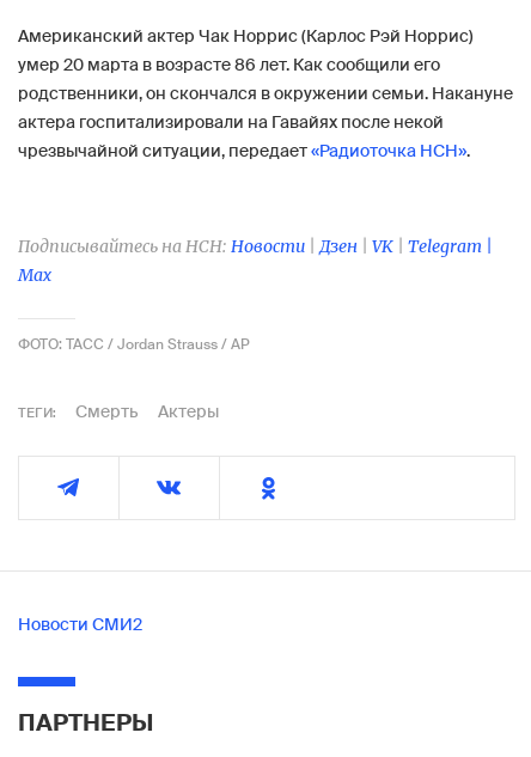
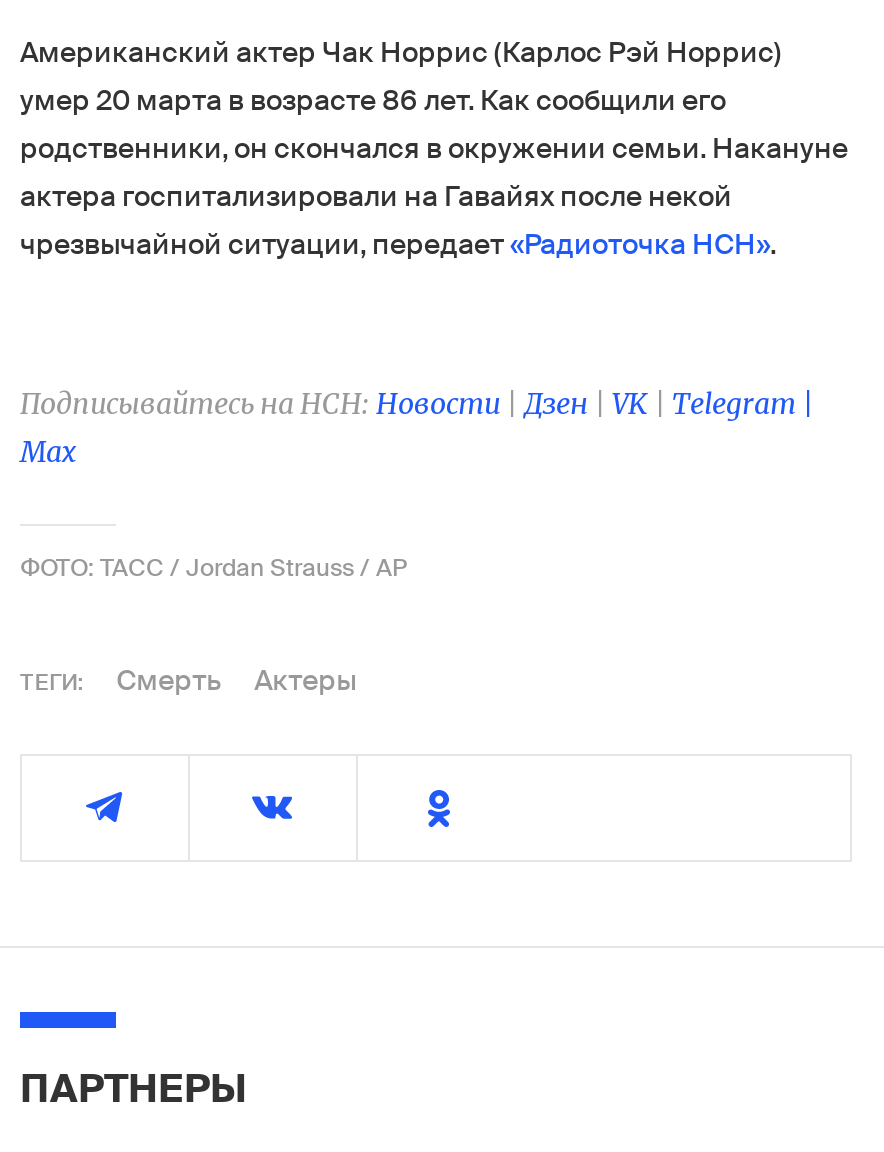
- Новости СМИ2
